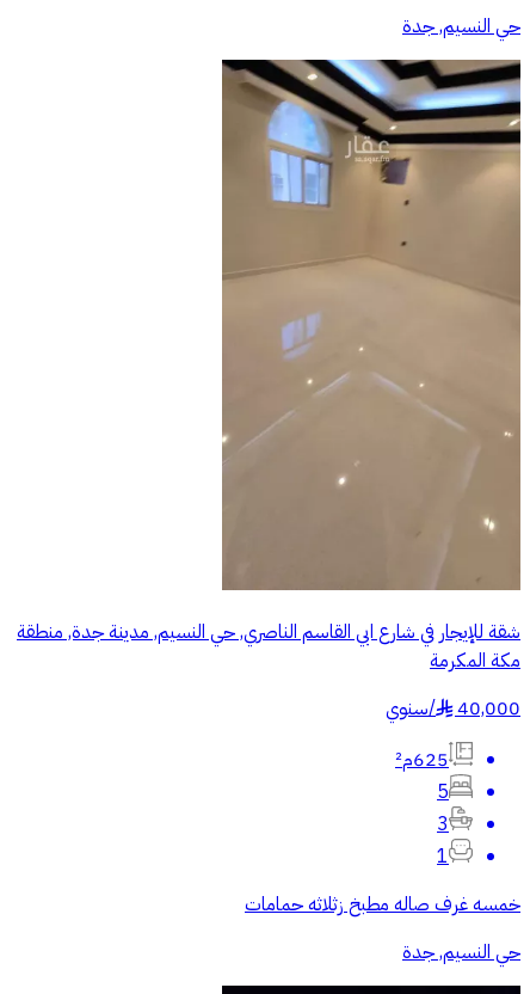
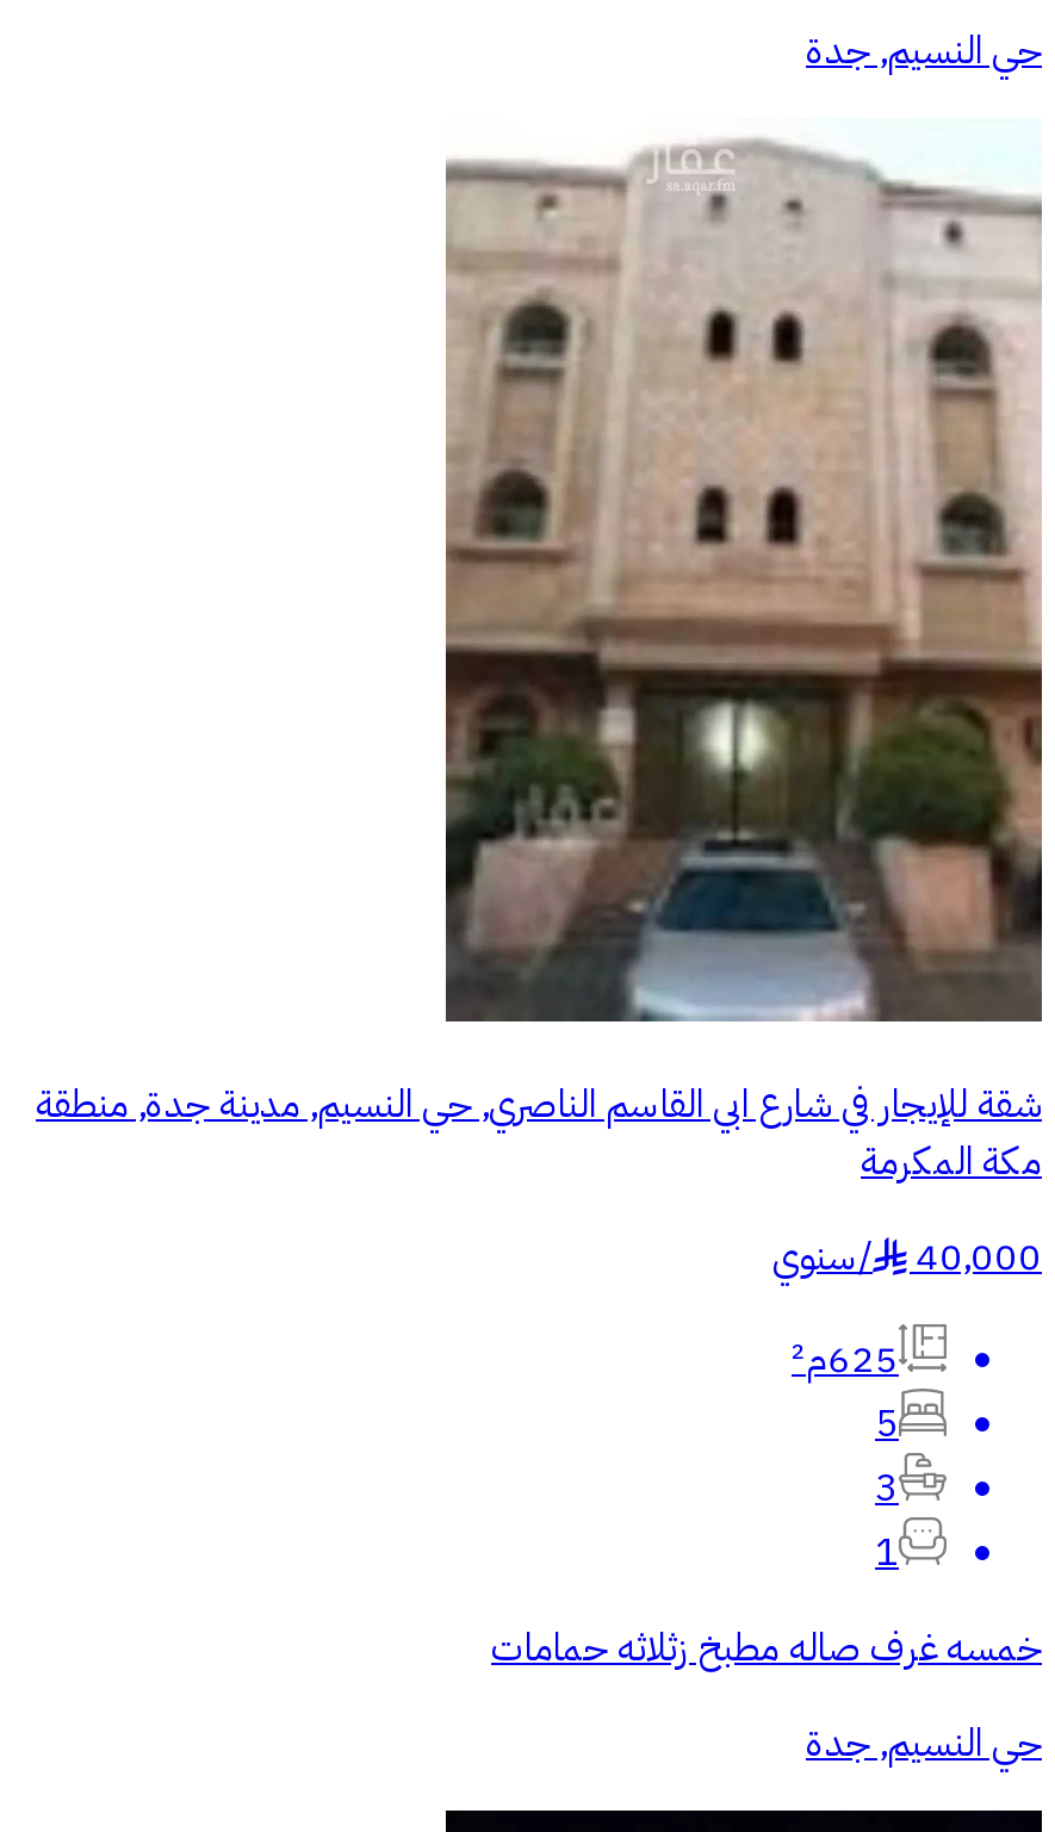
- [image]
+ [image]
